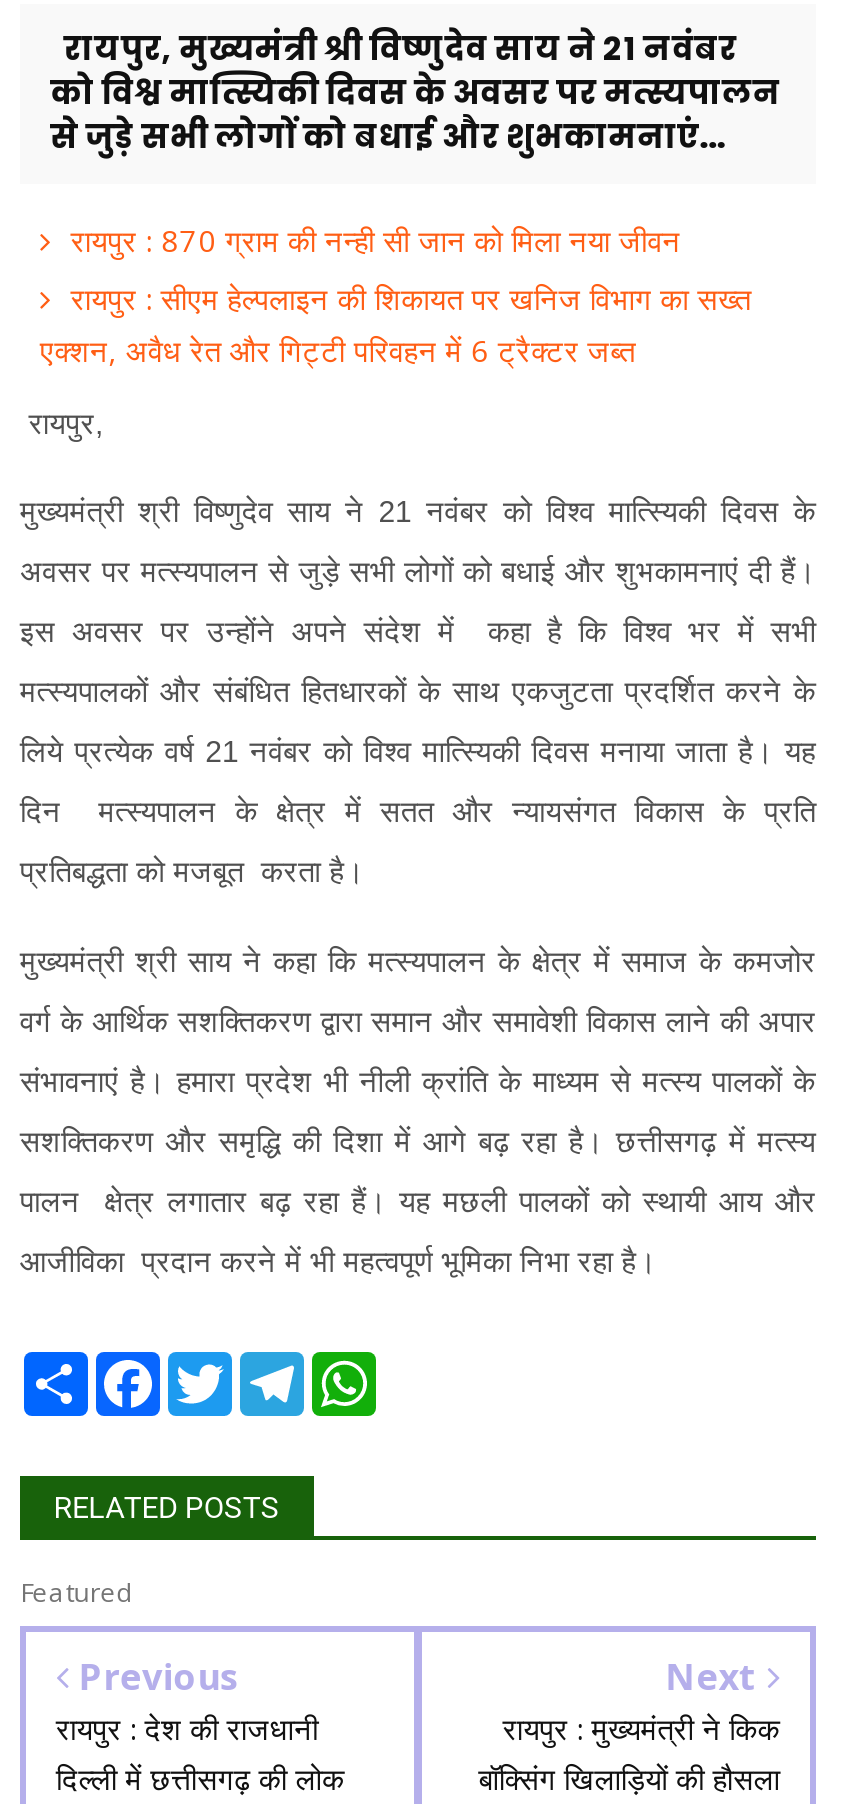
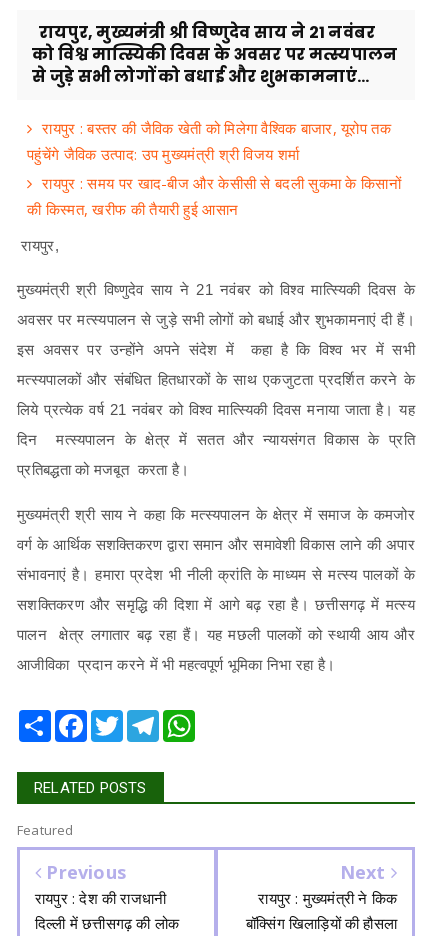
- रायपुर : 870 ग्राम की नन्ही सी जान को मिला नया जीवन
- रायपुर : सीएम हेल्पलाइन की शिकायत पर खनिज विभाग का सख्त
- एक्शन, अवैध रेत और गिट्टी परिवहन में 6 ट्रैक्टर जब्त
+ रायपुर : बस्तर की जैविक खेती को मिलेगा वैश्विक बाजार, यूरोप तक
+ पहुंचेंगे जैविक उत्पाद: उप मुख्यमंत्री श्री विजय शर्मा
+ रायपुर : समय पर खाद-बीज और केसीसी से बदली सुकमा के किसानों
+ की किस्मत, खरीफ की तैयारी हुई आसान
